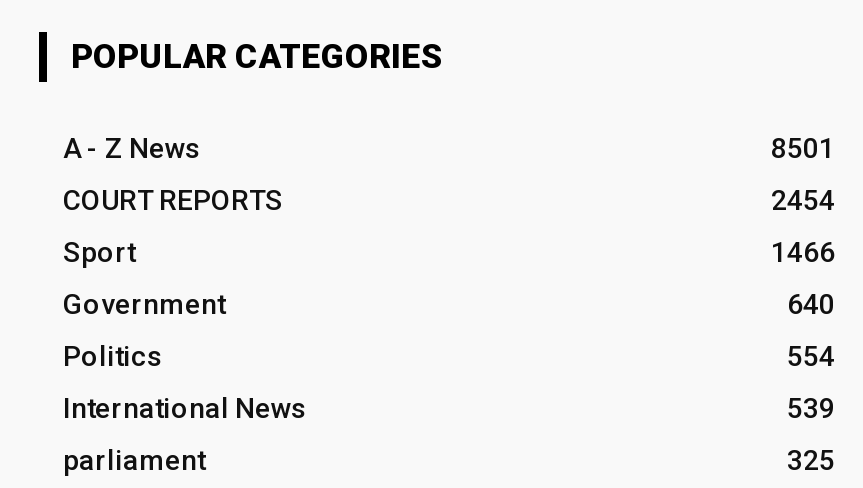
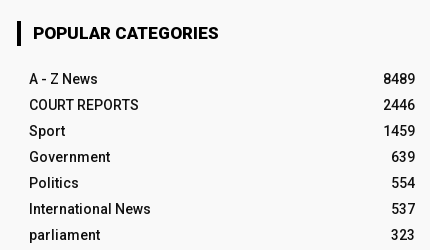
- 8501
+ 8489

- 2454
+ 2446

- 1466
+ 1459

- 640
+ 639

- 539
+ 537

- 325
+ 323
